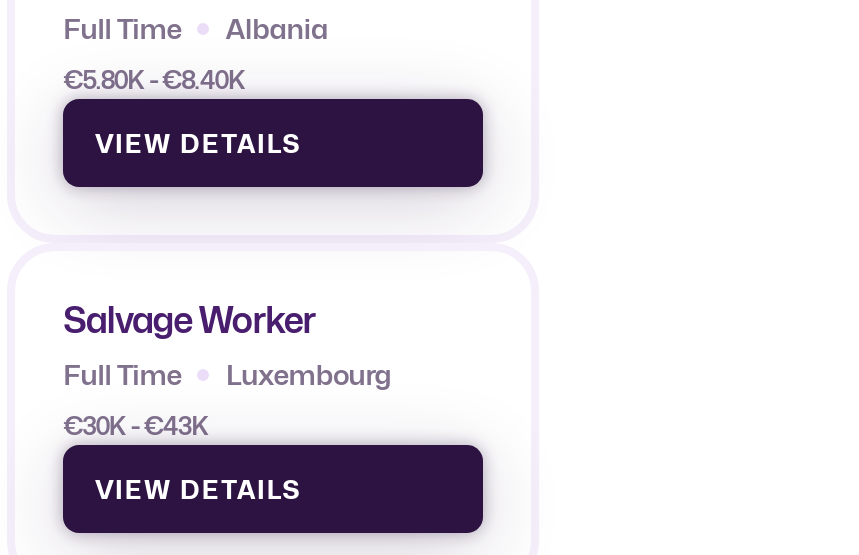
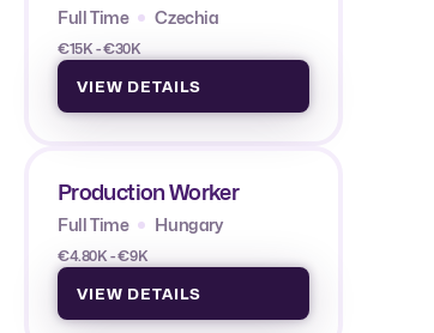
- Albania
+ Czechia

- €5.80K - €8.40K
+ €15K - €30K

- Salvage Worker
+ Production Worker

- Luxembourg
+ Hungary

- €30K - €43K
+ €4.80K - €9K
